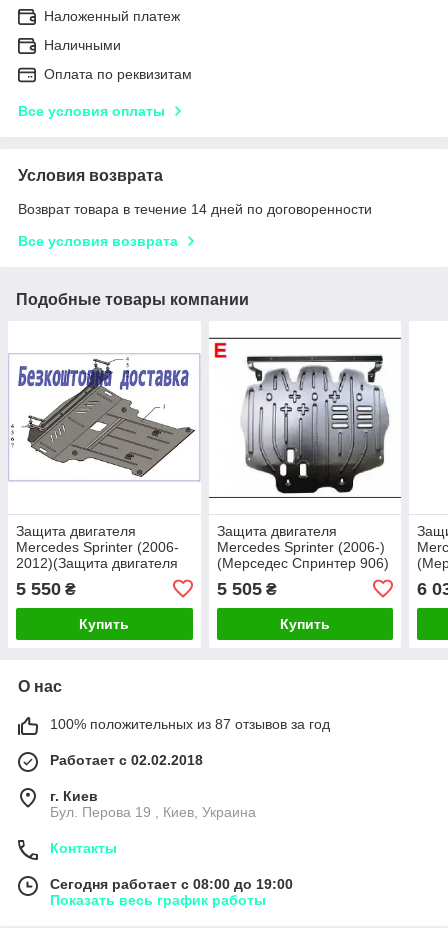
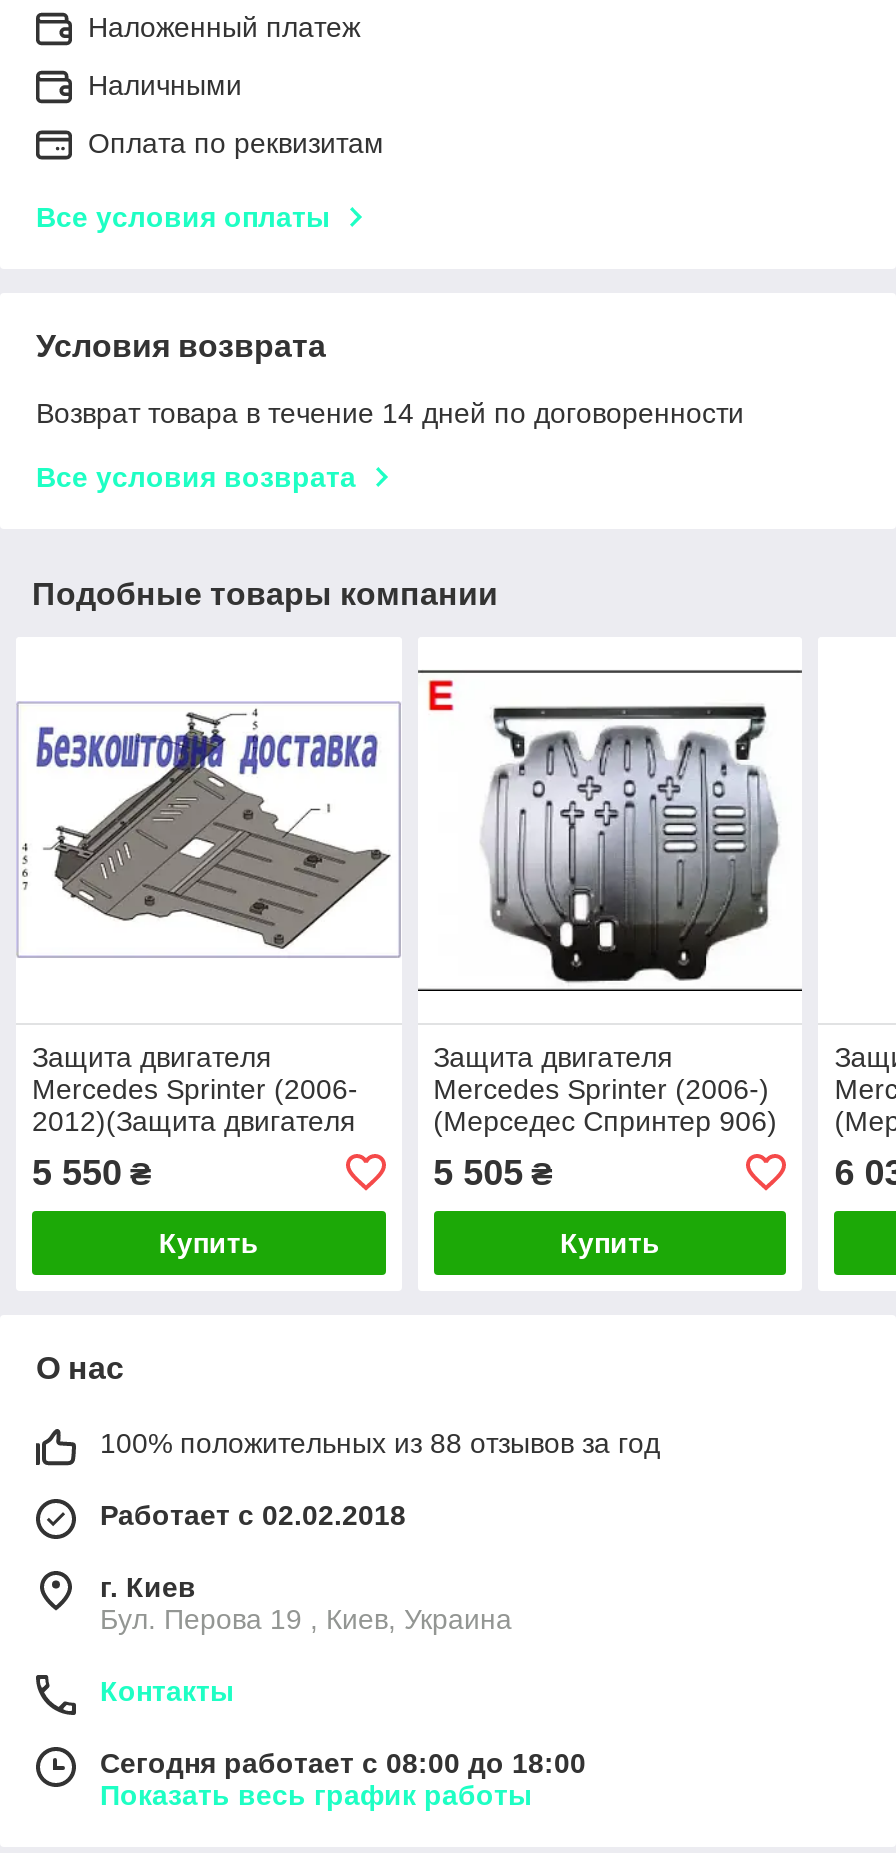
- 100% положительных из 87 отзывов за год
+ 100% положительных из 88 отзывов за год

- Сегодня работает с 08:00 до 19:00
+ Сегодня работает с 08:00 до 18:00
